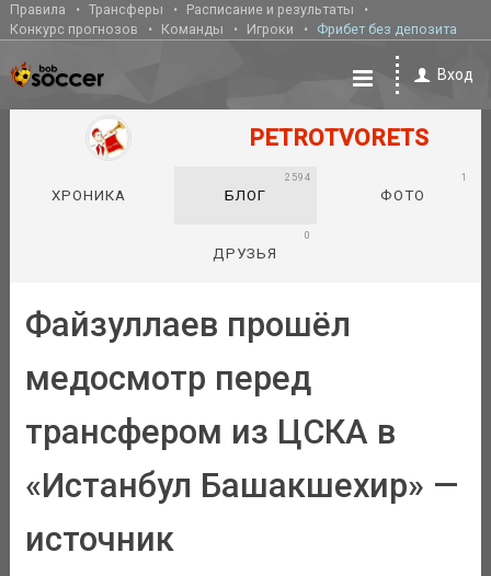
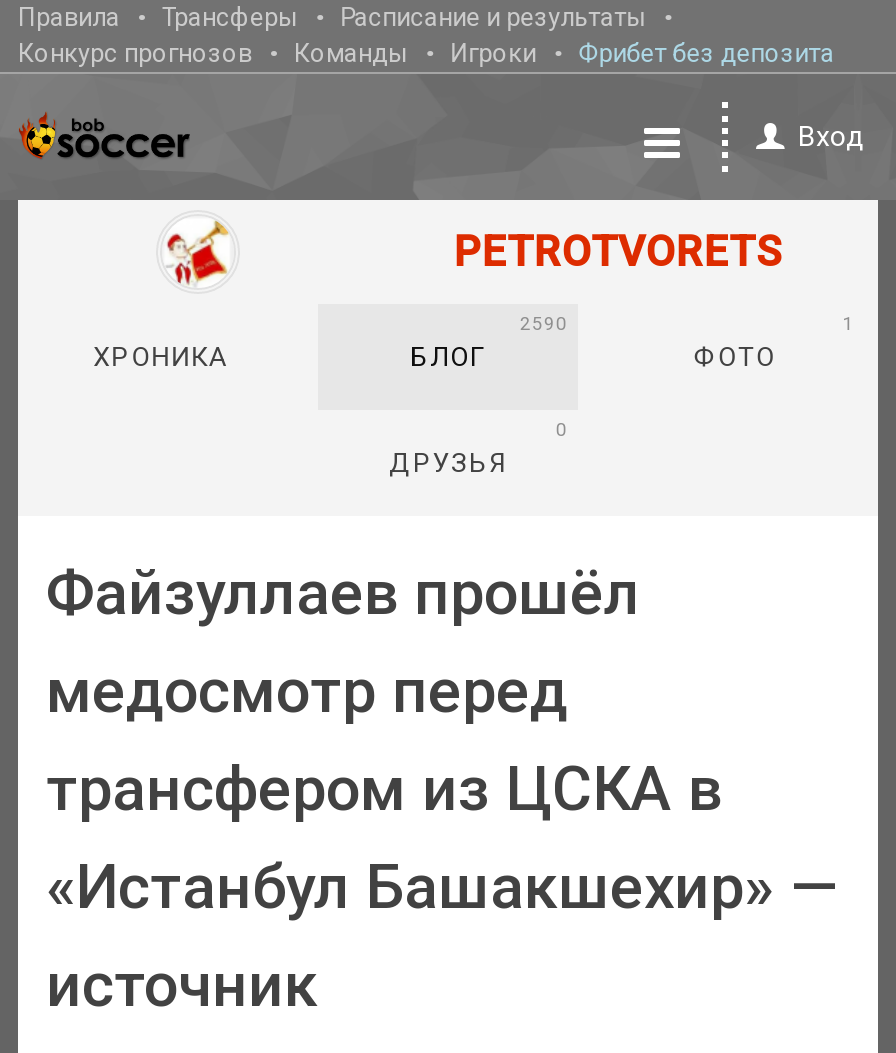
- 2594
+ 2590
